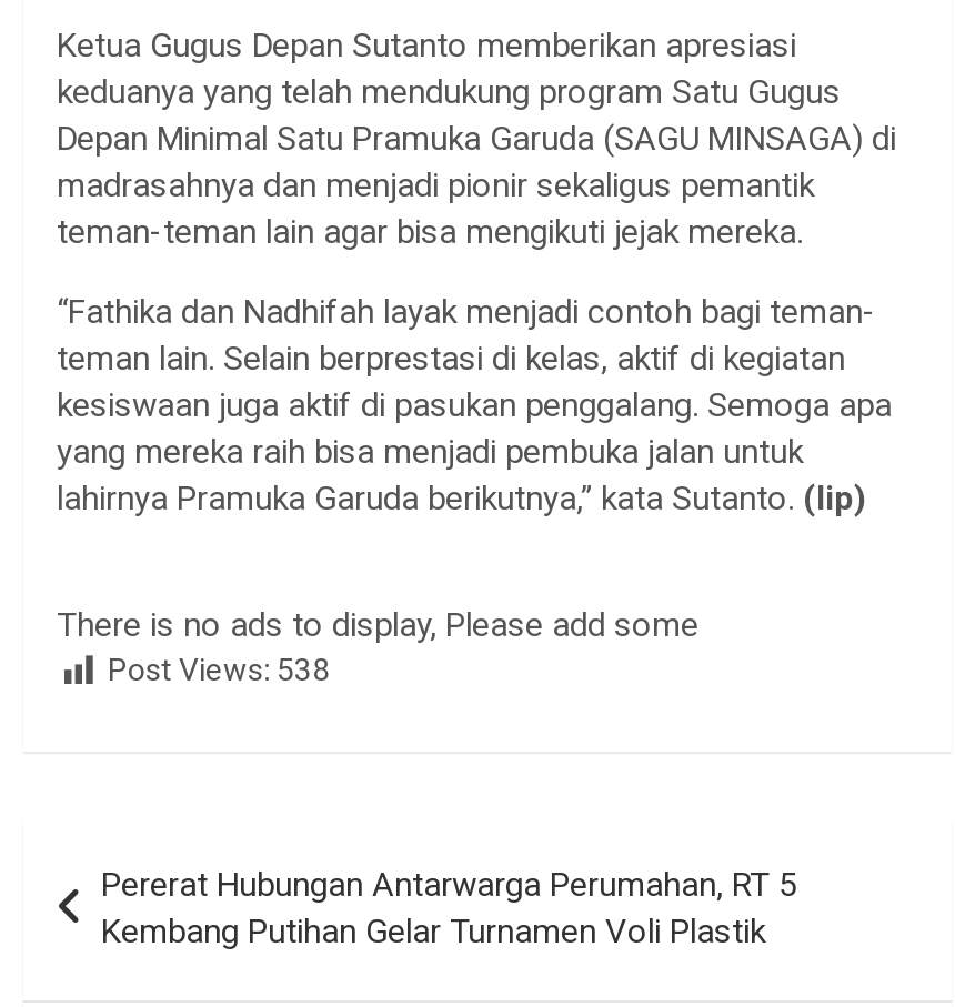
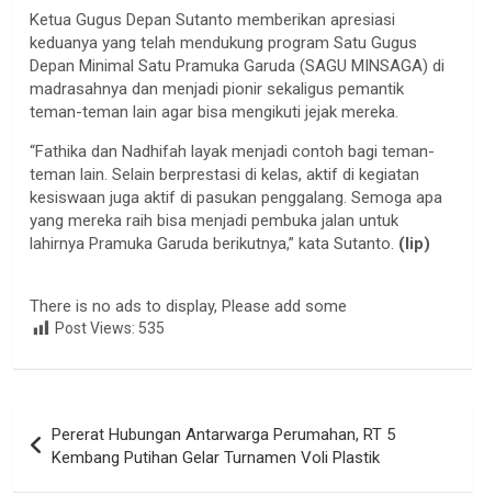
- Post Views: 538
+ Post Views: 535
